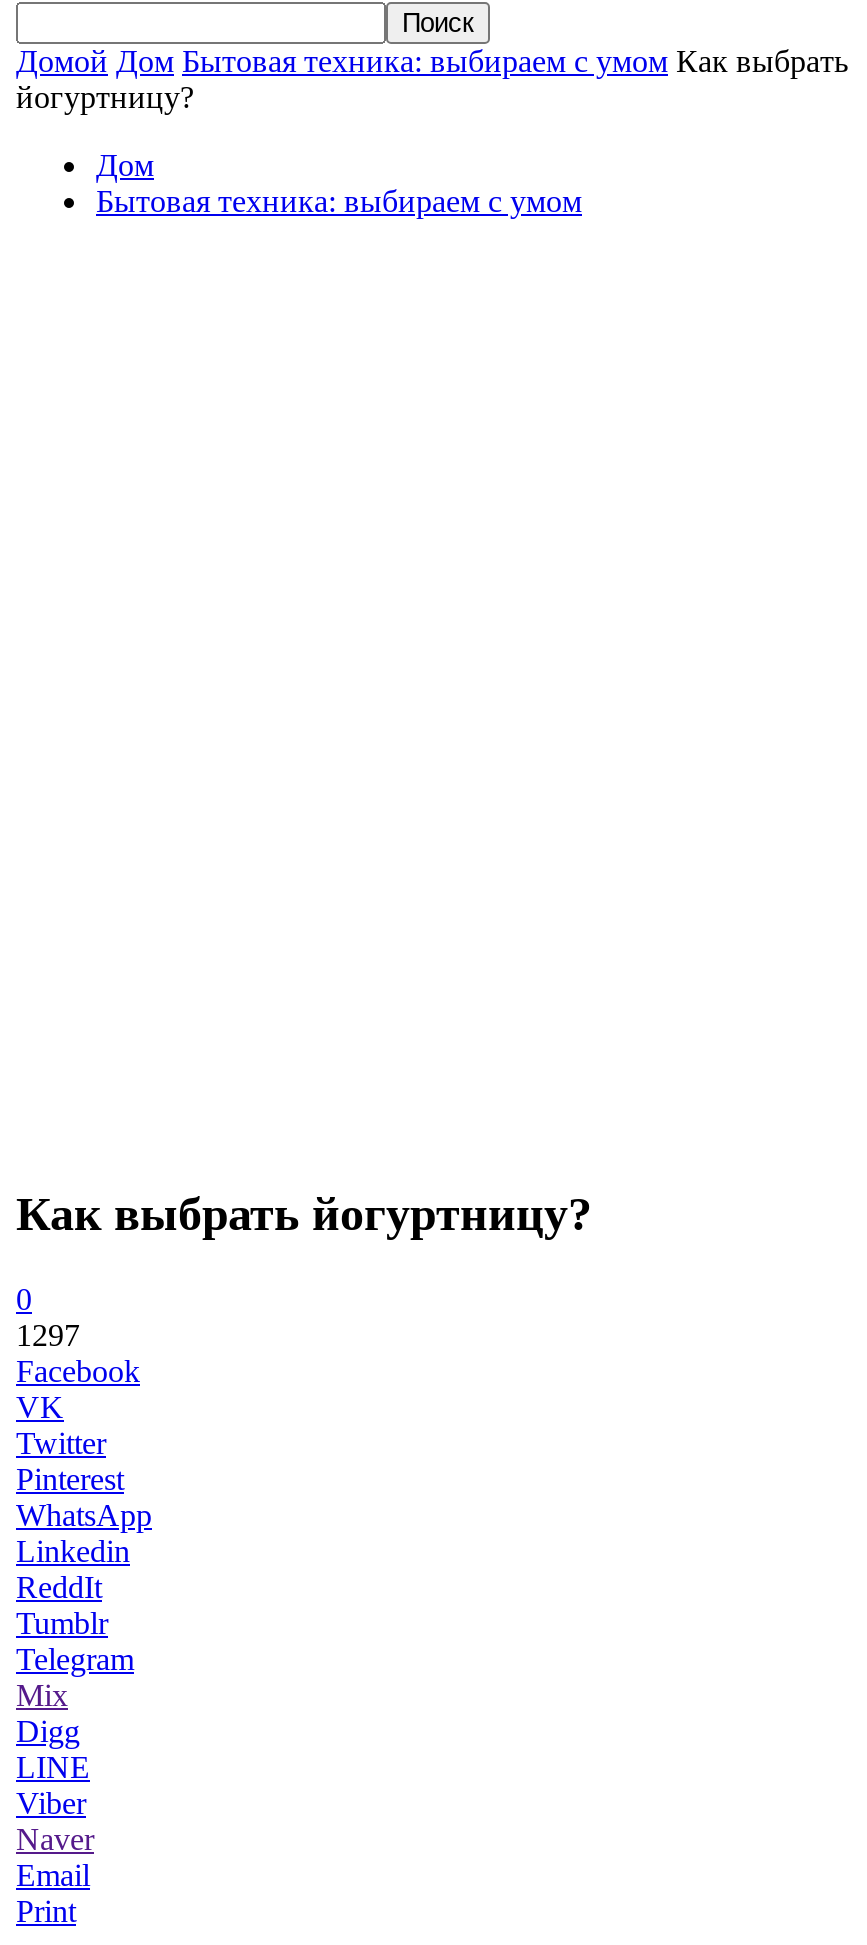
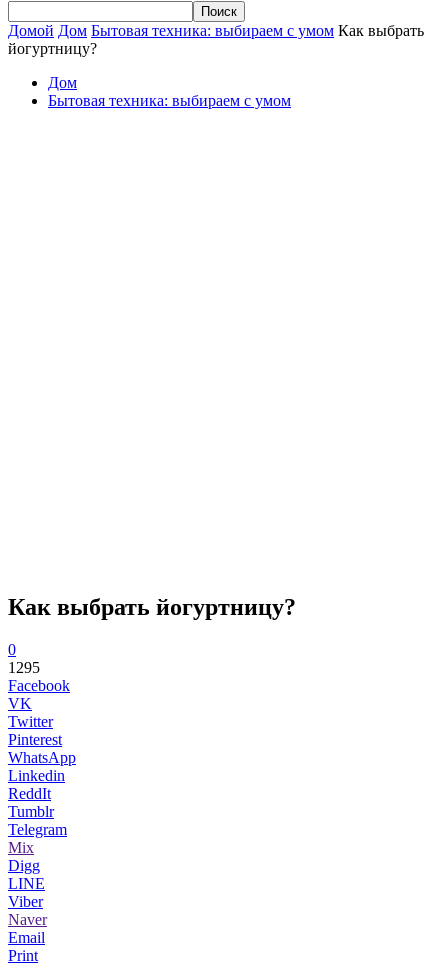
- 1297
+ 1295
